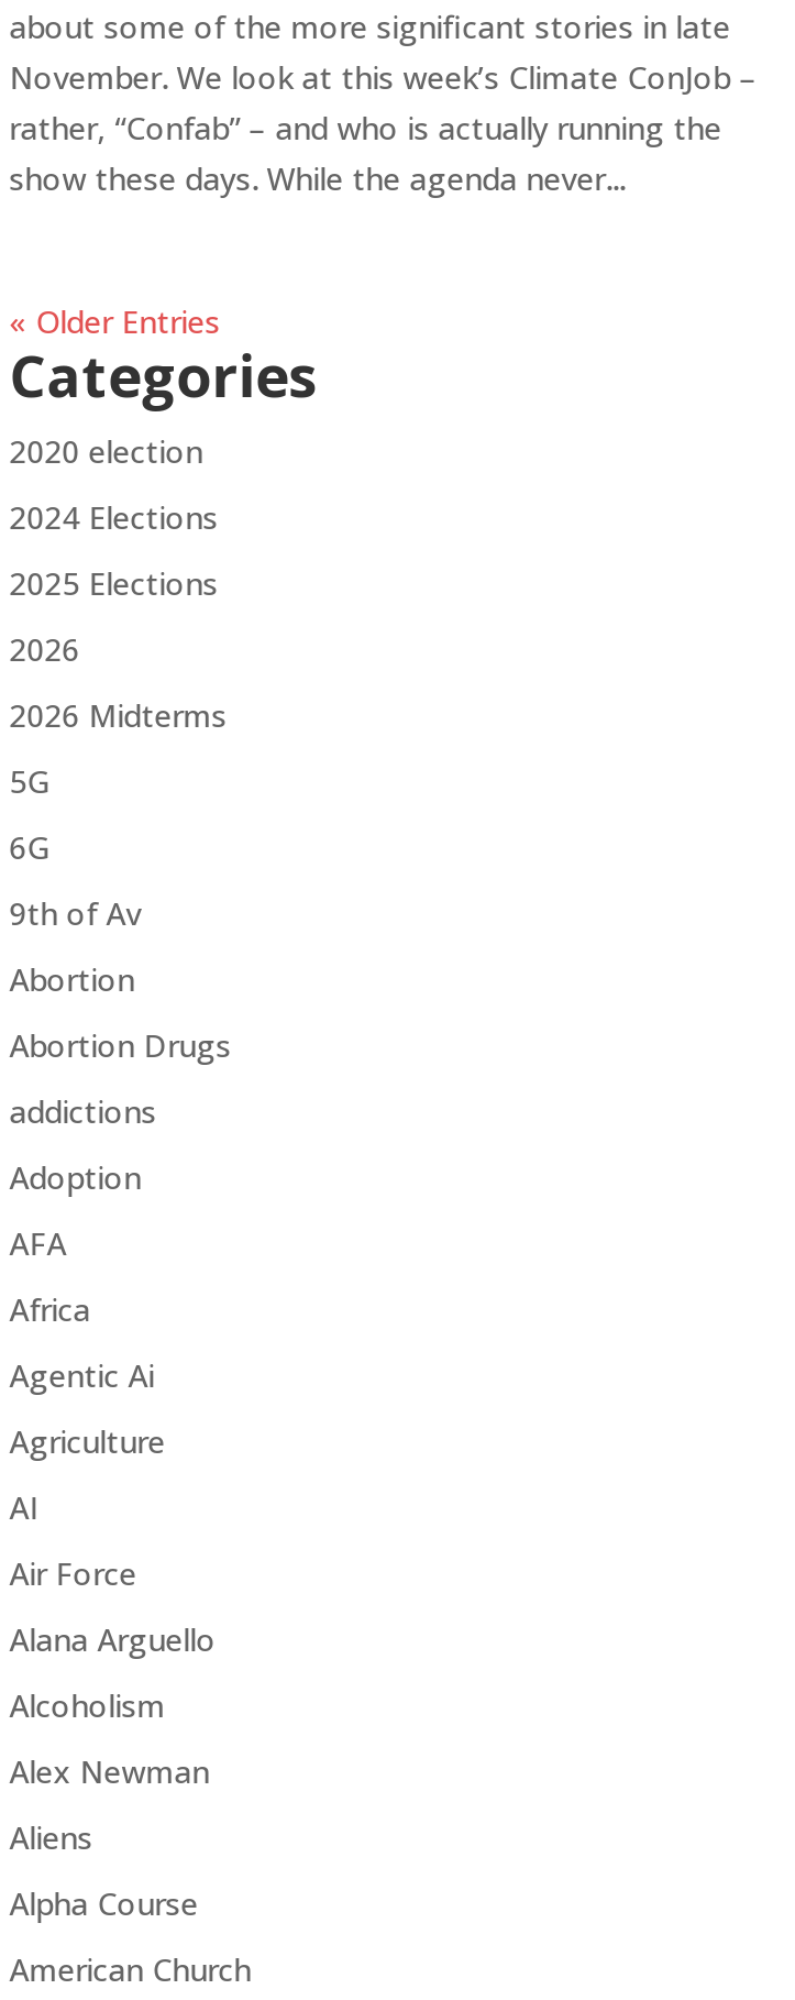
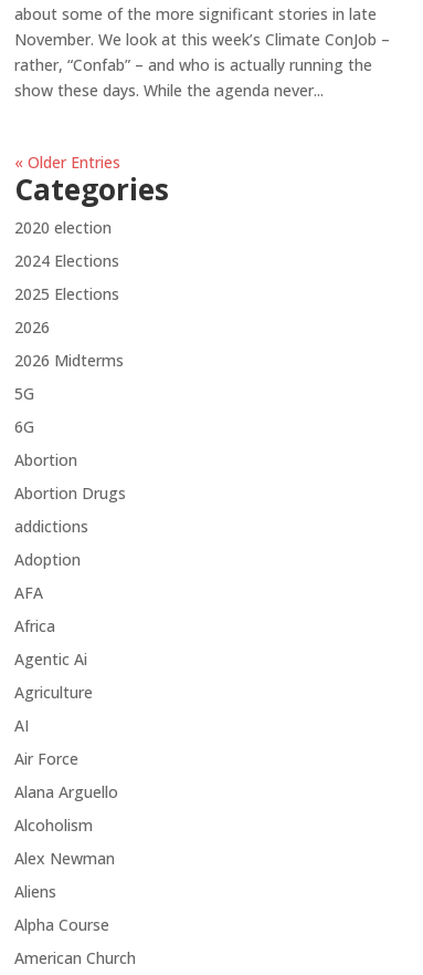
- 9th of Av
